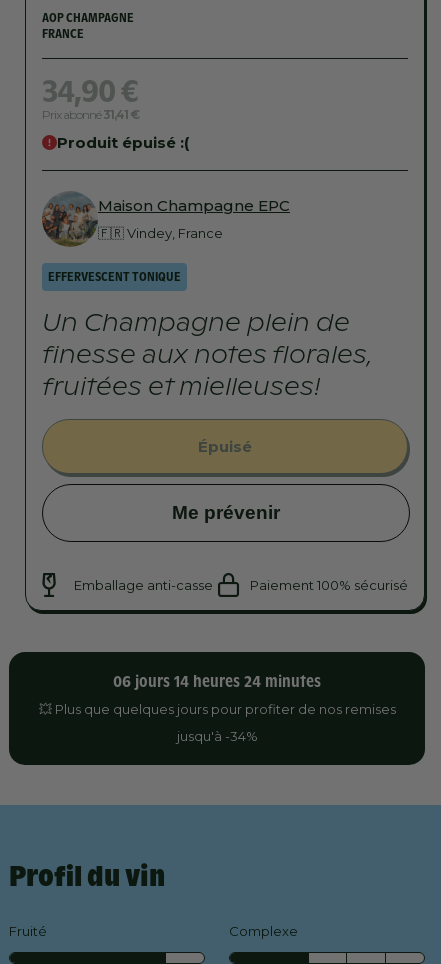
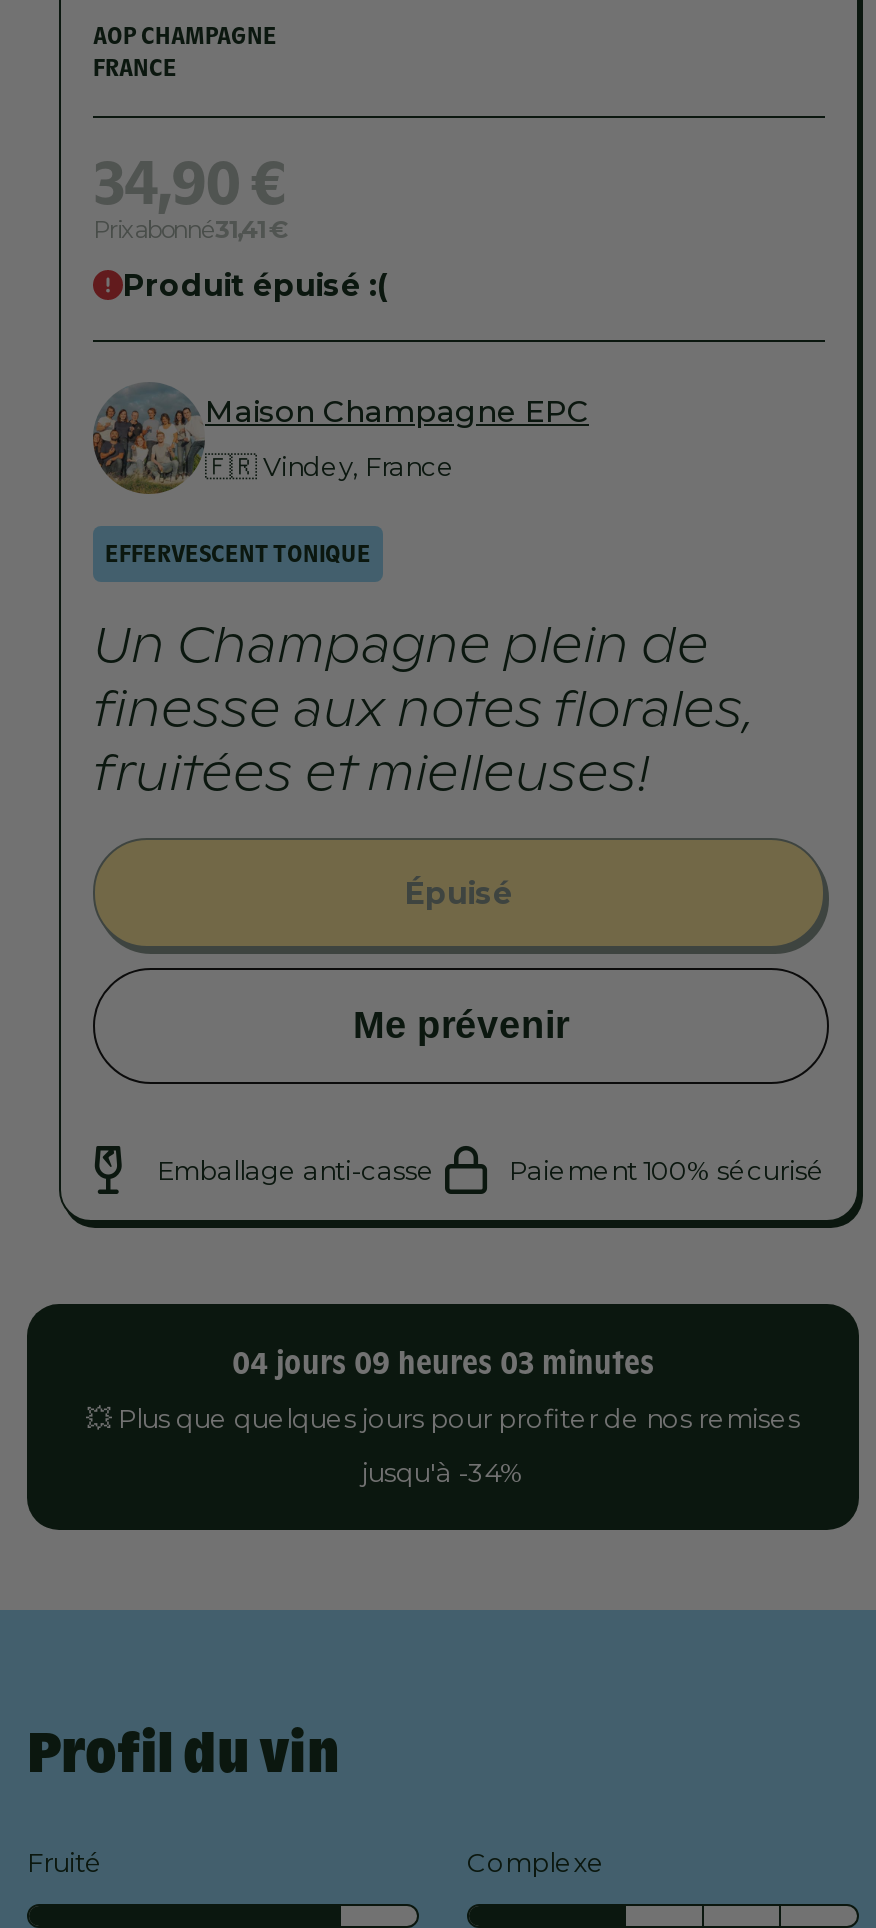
- 06 jours 14 heures 24 minutes
+ 04 jours 09 heures 03 minutes
